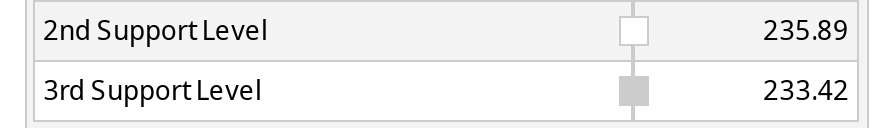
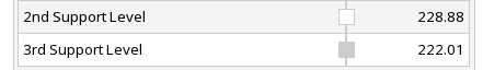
- 235.89
+ 228.88

- 233.42
+ 222.01
